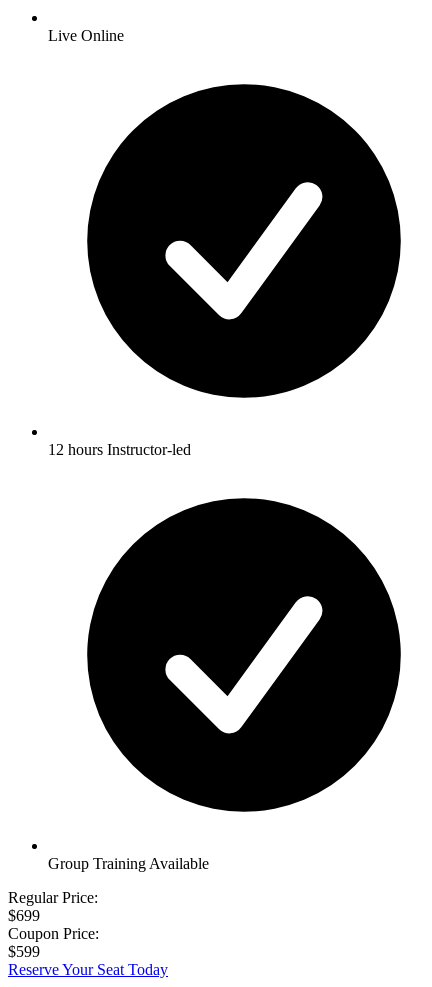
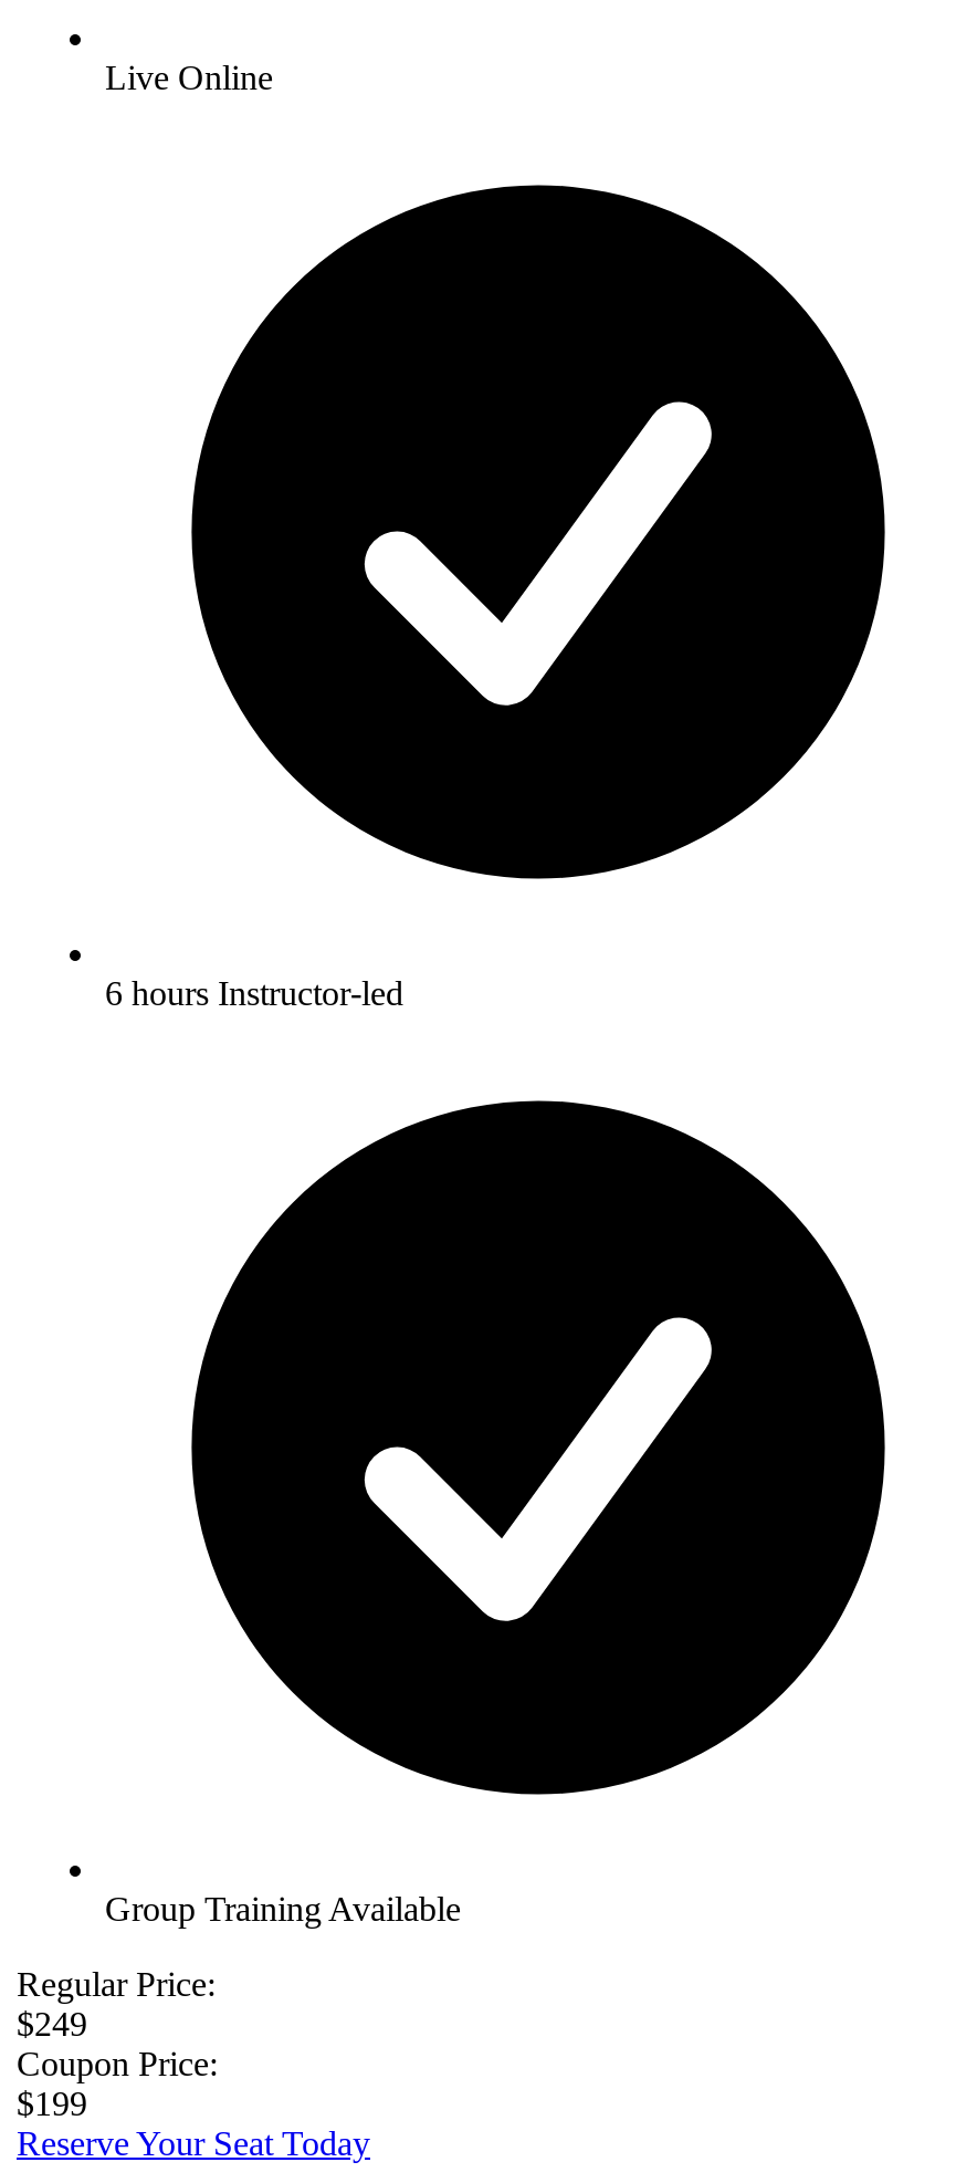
- 12 hours Instructor-led
+ 6 hours Instructor-led

- $699
+ $249

- $599
+ $199
